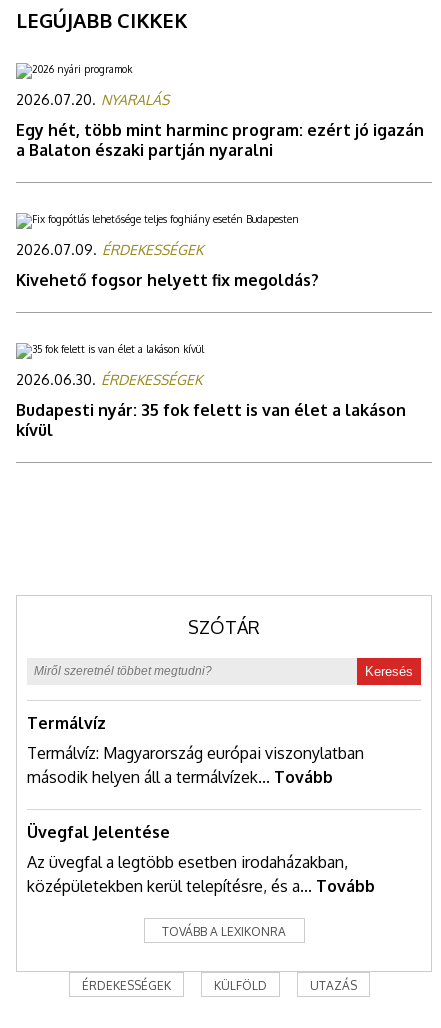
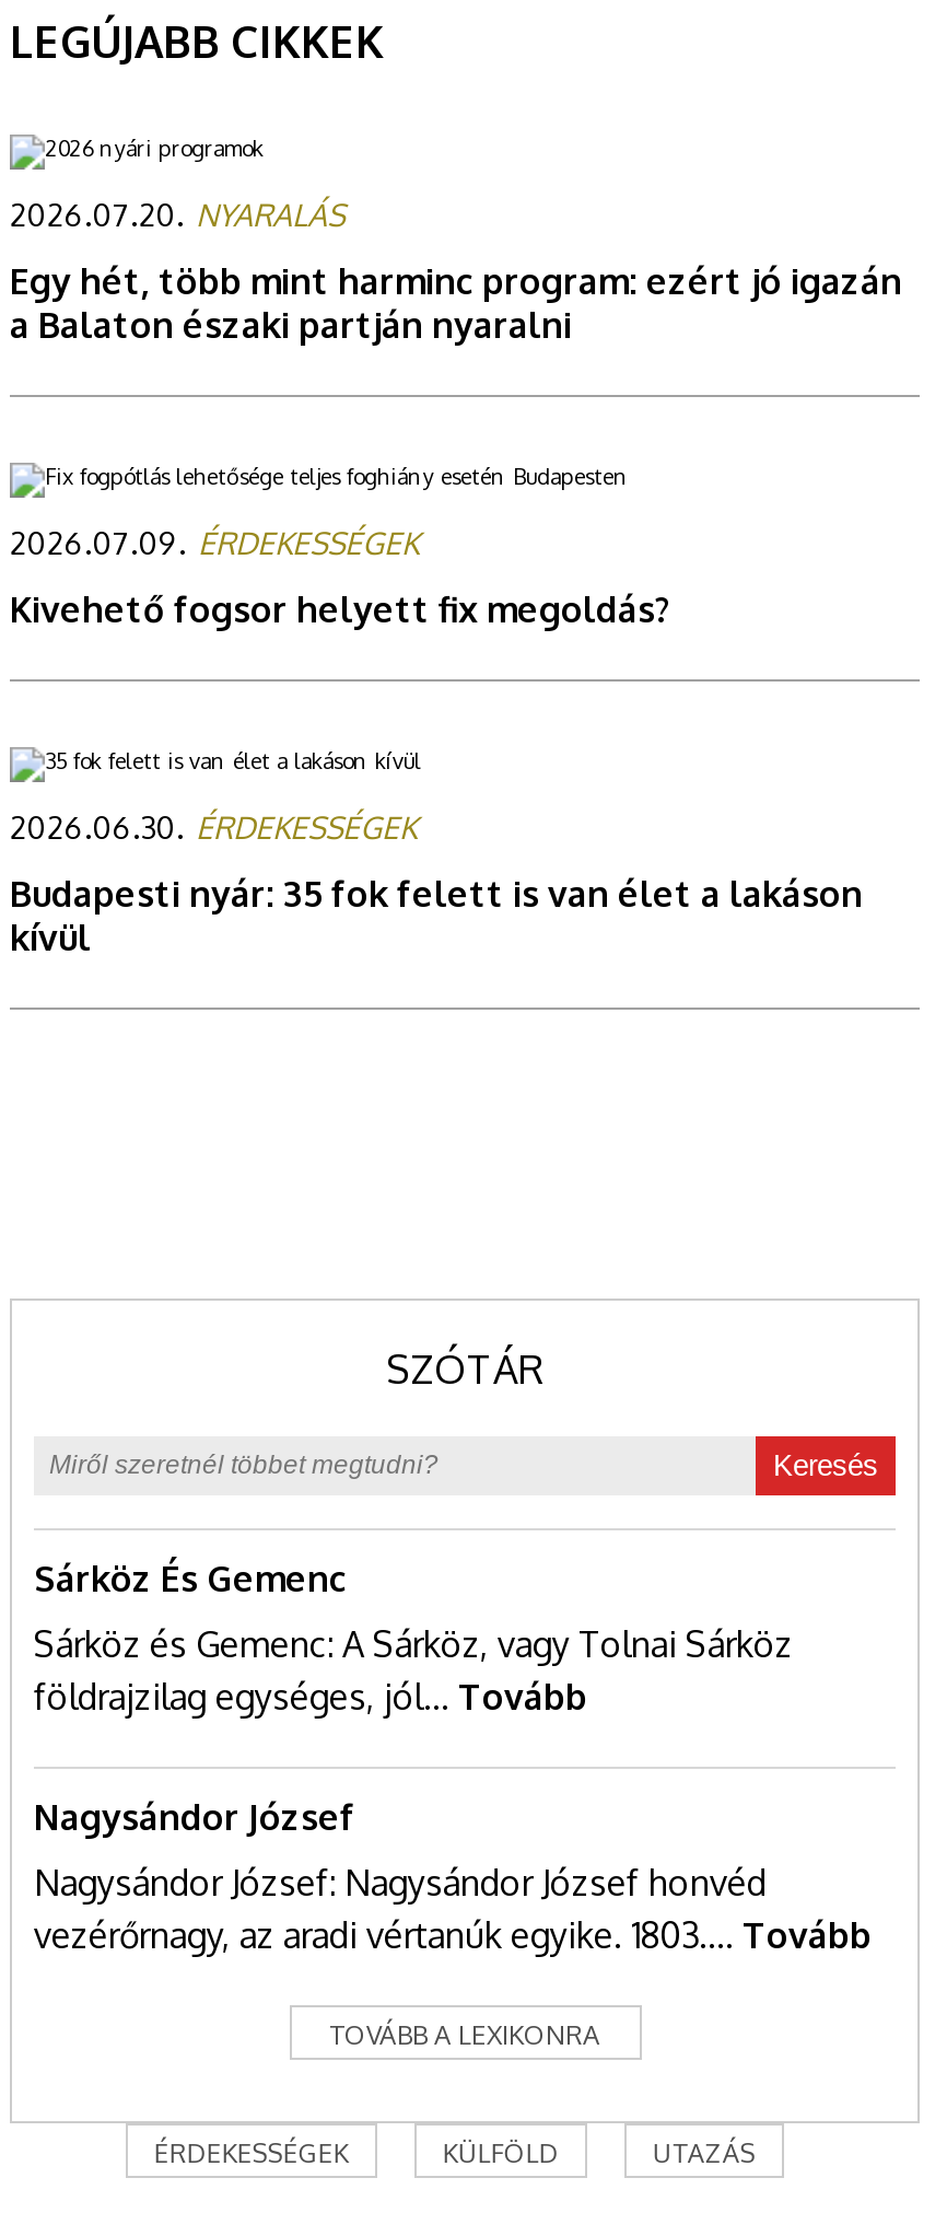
- Termálvíz
+ Sárköz És Gemenc

- Termálvíz: Magyarország európai viszonylatban
- második helyen áll a termálvízek... Tovább
+ Sárköz és Gemenc: A Sárköz, vagy Tolnai Sárköz
+ földrajzilag egységes, jól... Tovább

- Üvegfal Jelentése
+ Nagysándor József

- Az üvegfal a legtöbb esetben irodaházakban,
- középületekben kerül telepítésre, és a... Tovább
+ Nagysándor József: Nagysándor József honvéd
+ vezérőrnagy, az aradi vértanúk egyike. 1803.... Tovább
